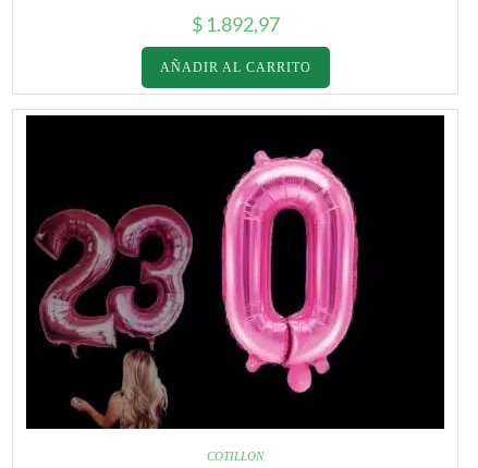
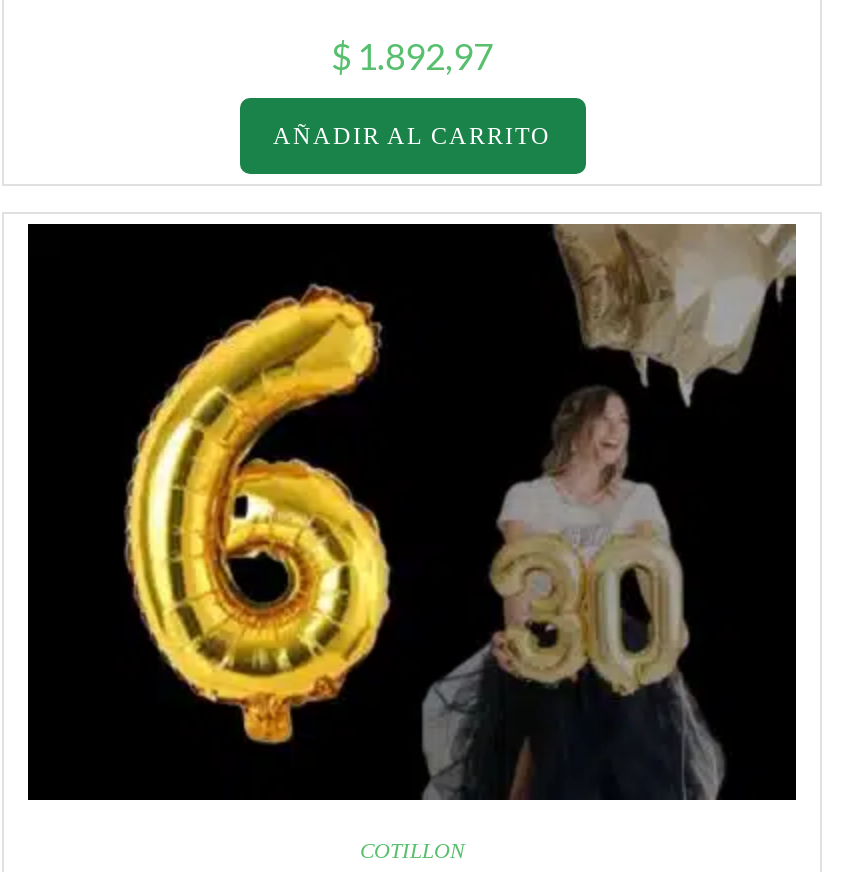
- [image]
+ [image]
